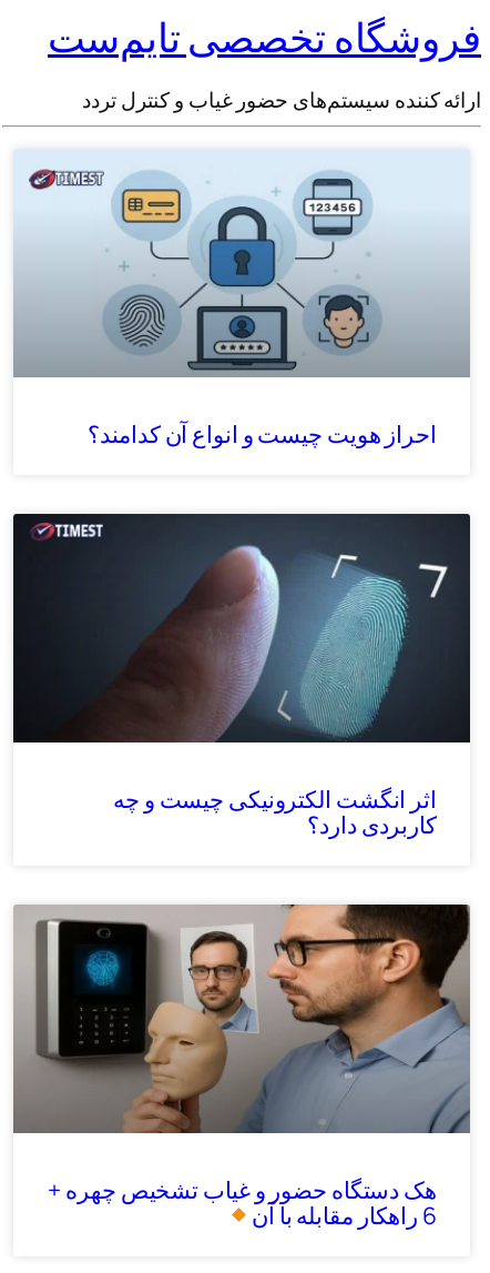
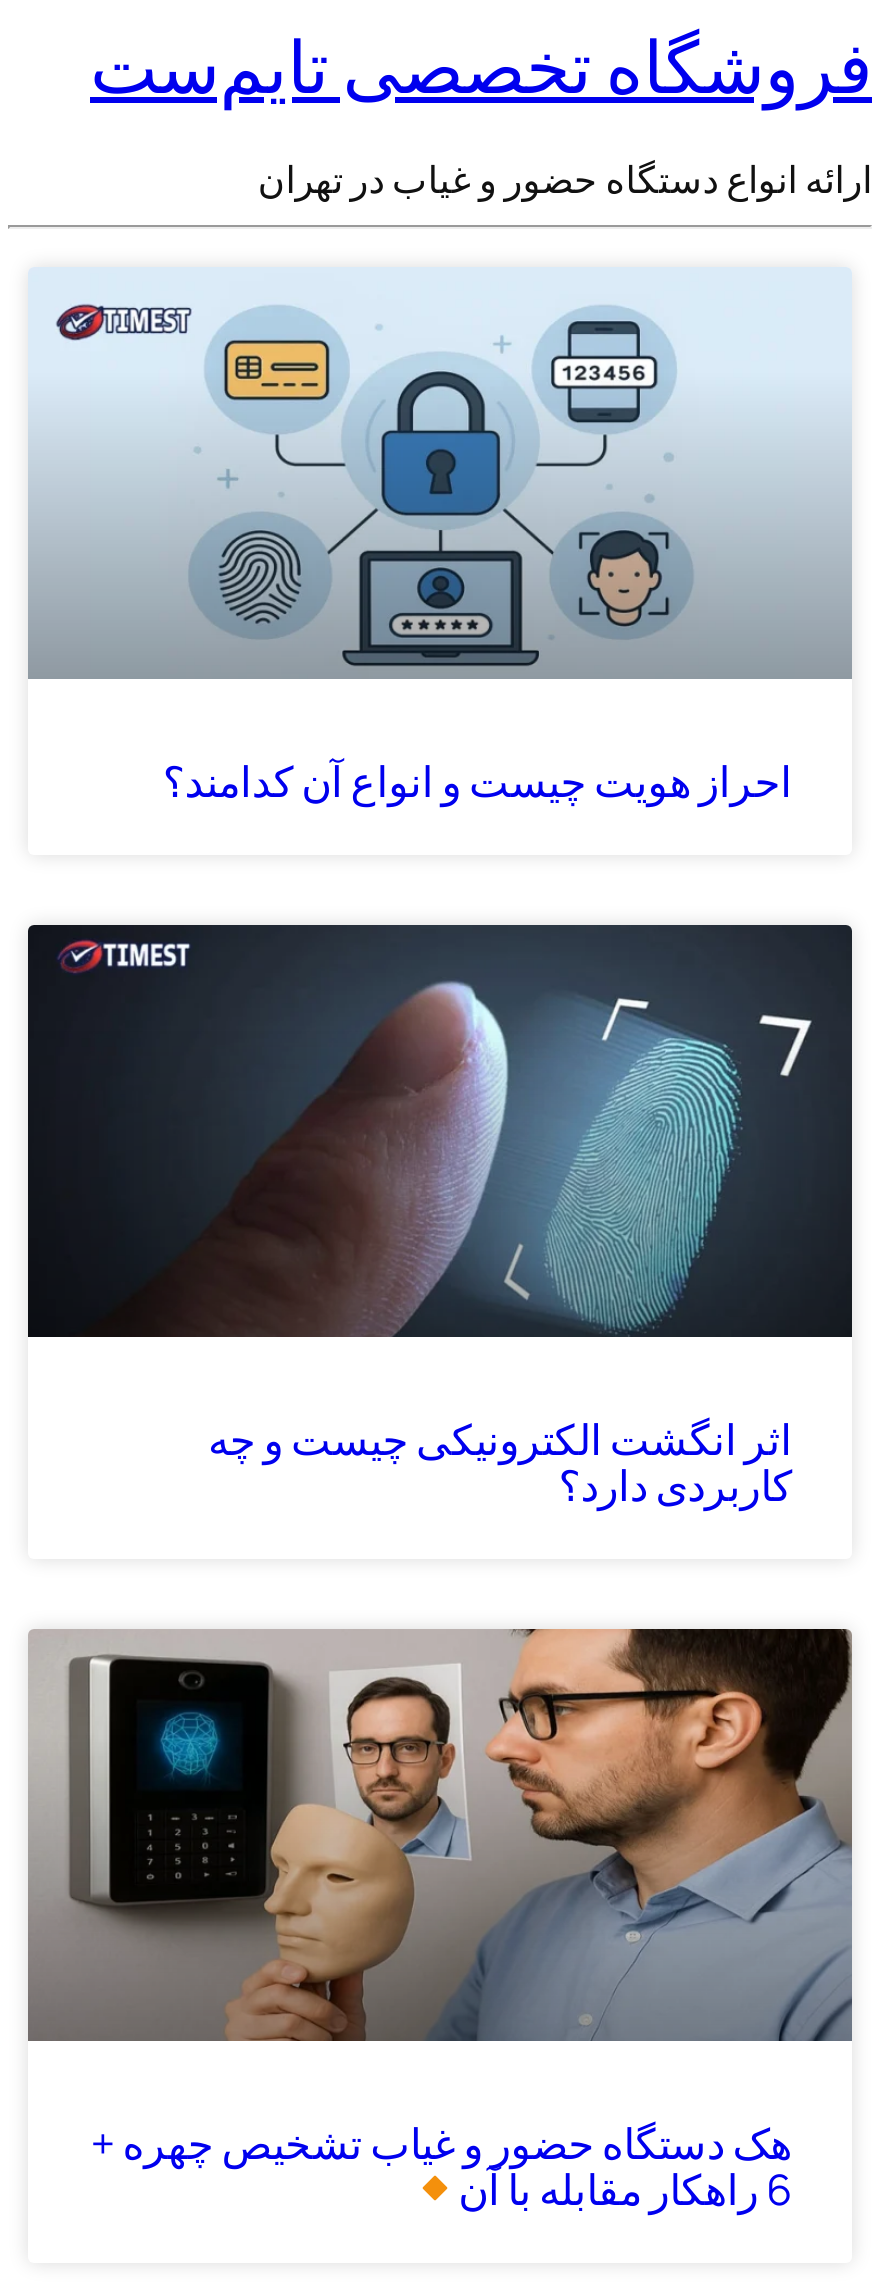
- ارائه کننده سیستم‌های حضور غیاب و کنترل تردد
+ ارائه انواع دستگاه حضور و غیاب در تهران
